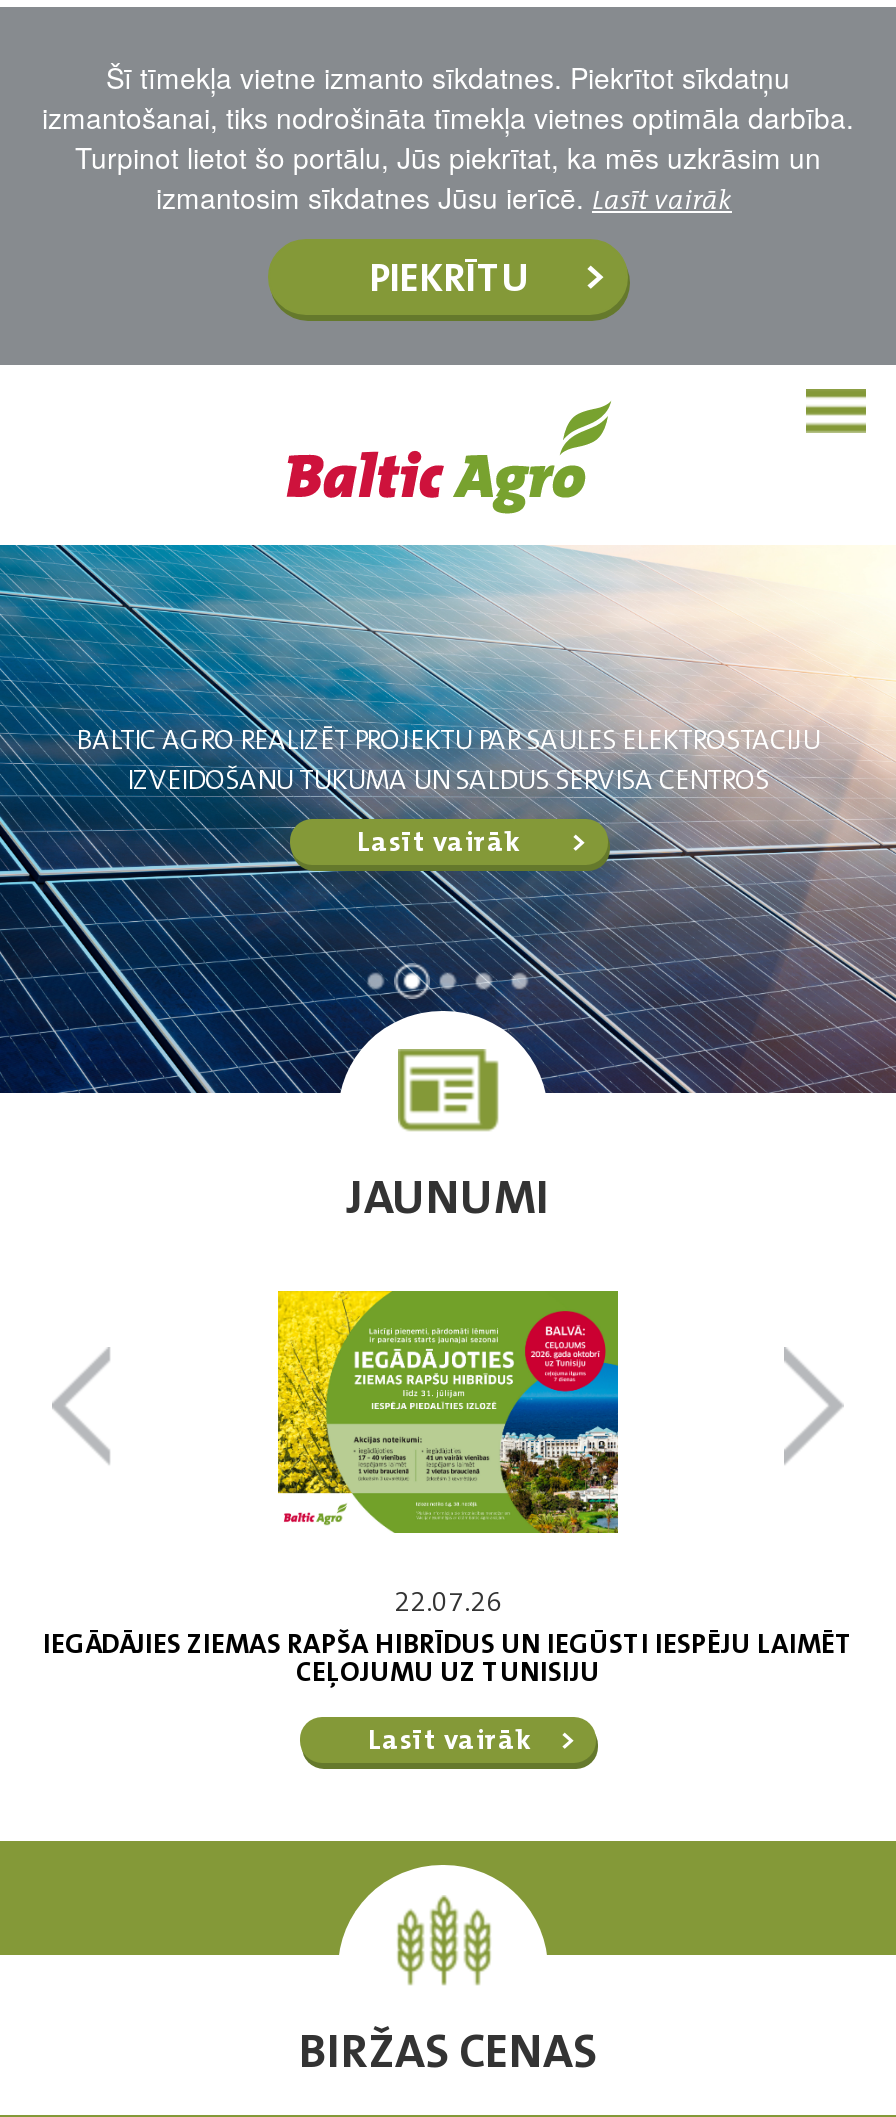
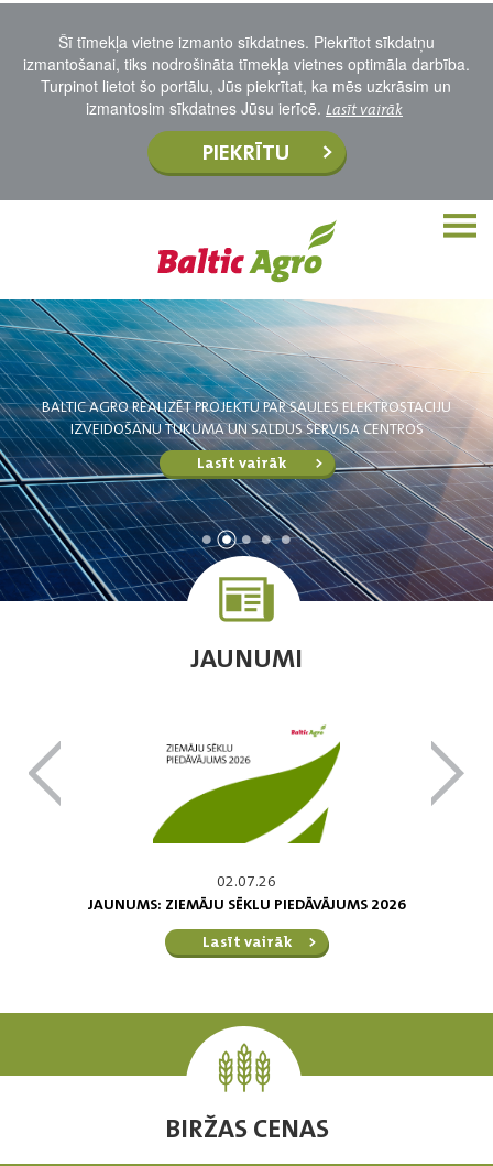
- [image]
- 22.07.26
- IEGĀDĀJIES ZIEMAS RAPŠA HIBRĪDUS UN IEGŪSTI IESPĒJU LAIMĒT
- CEĻOJUMU UZ TUNISIJU
+ [image]
+ 02.07.26
+ JAUNUMS: ZIEMĀJU SĒKLU PIEDĀVĀJUMS 2026
